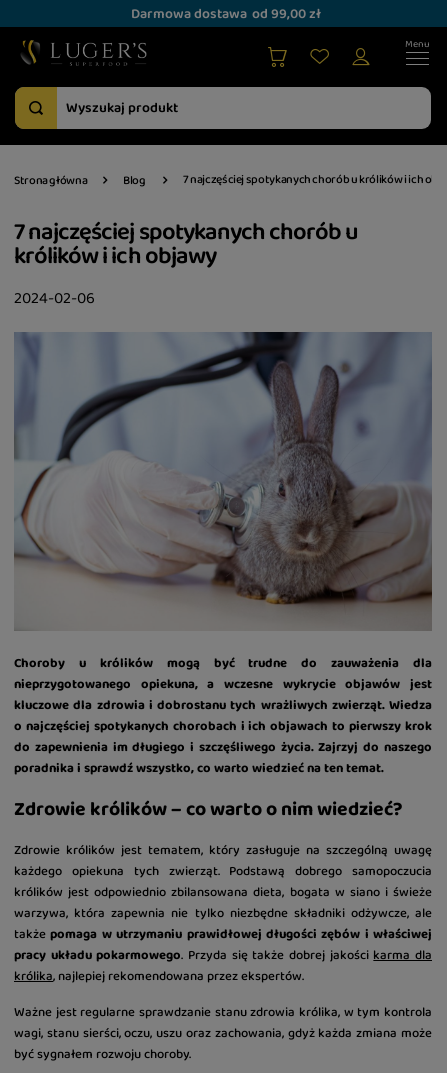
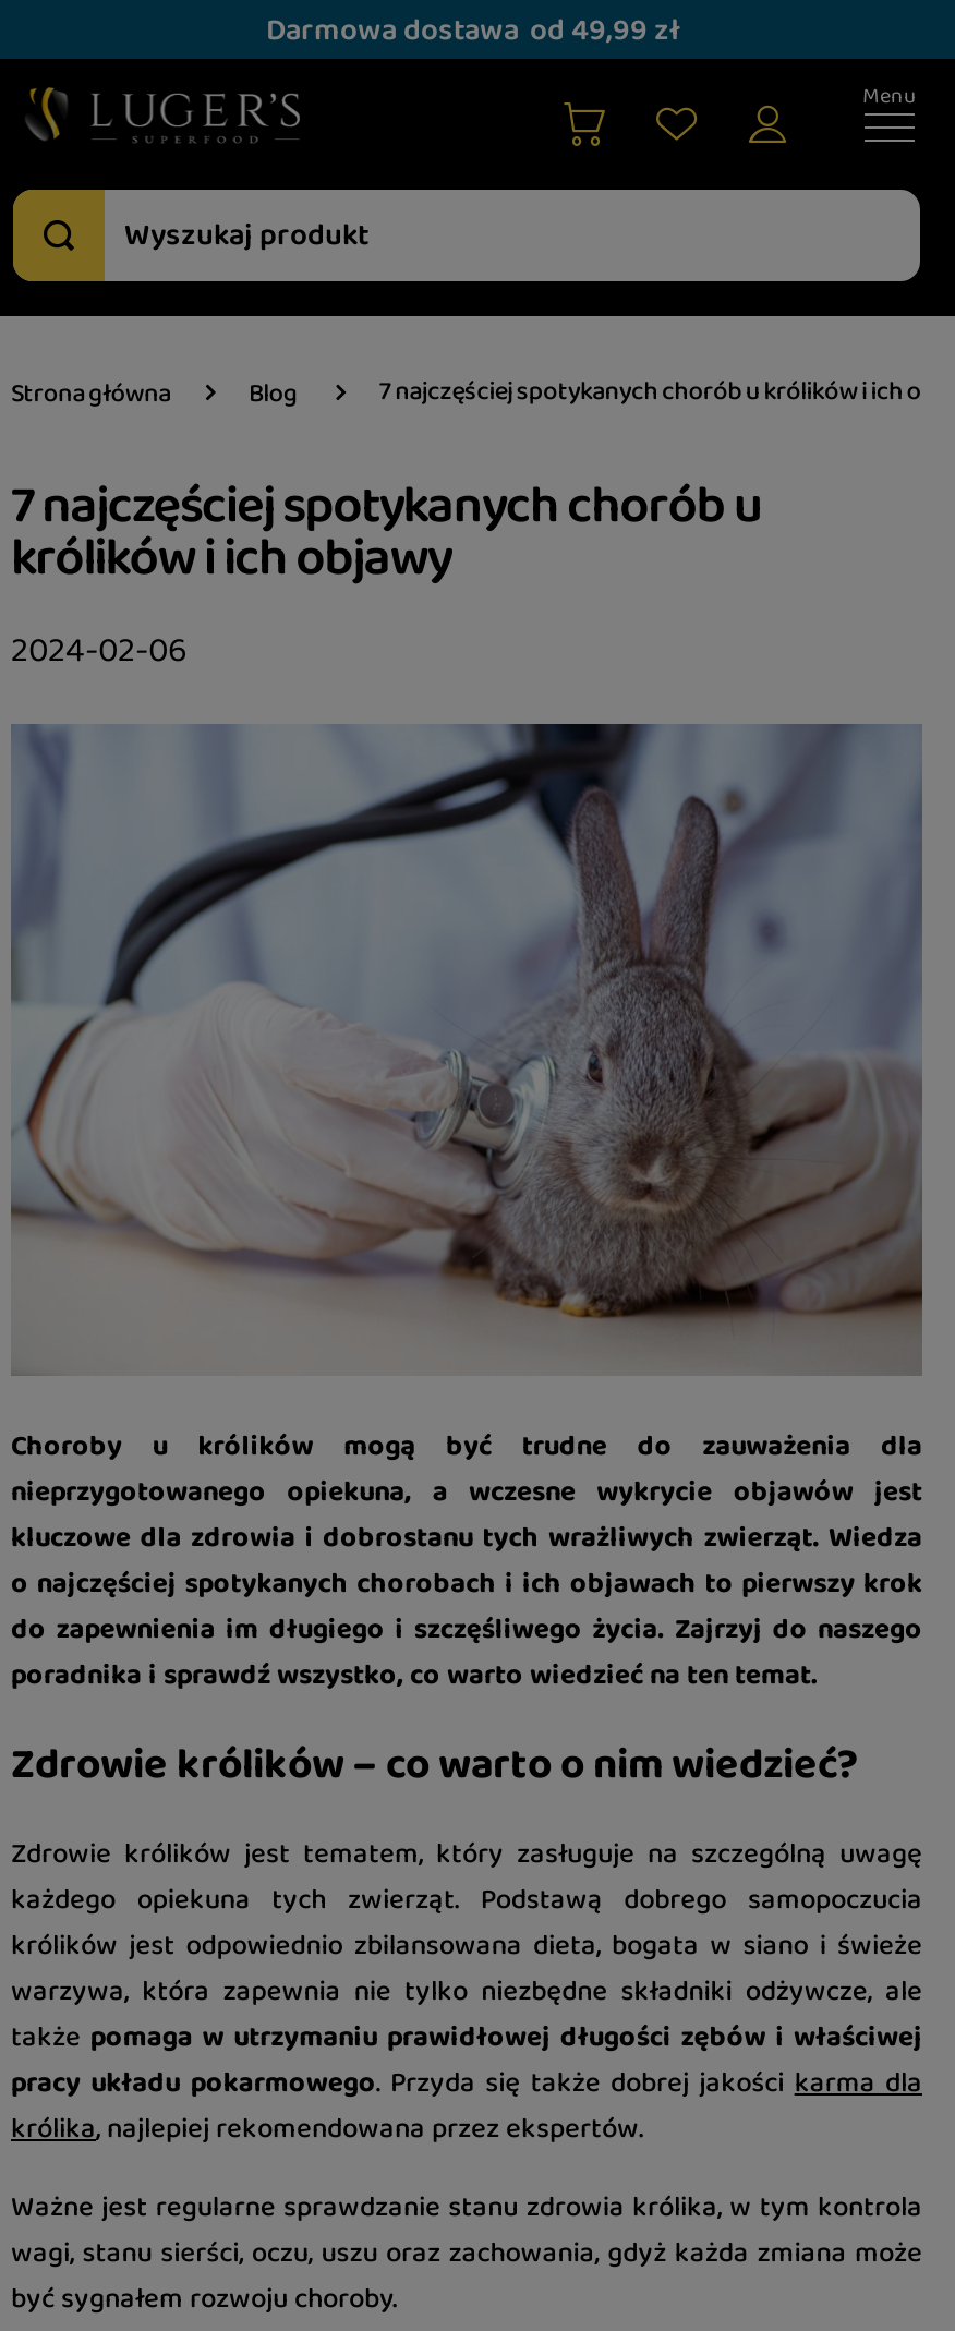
- Darmowa dostawa od 99,00 zł
+ Darmowa dostawa od 49,99 zł
